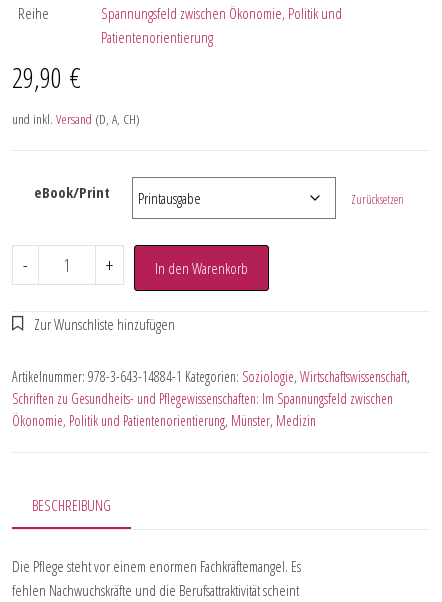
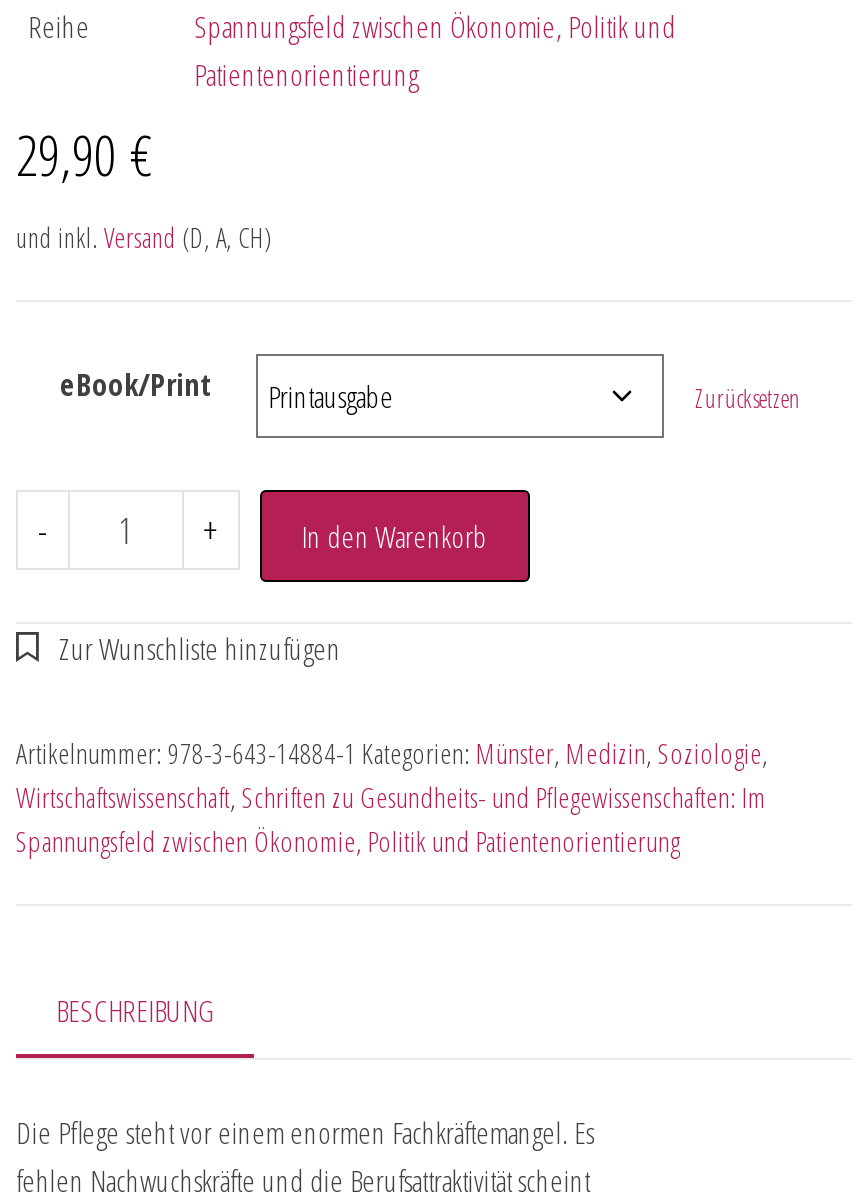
- Artikelnummer: 978-3-643-14884-1 Kategorien: Soziologie, Wirtschaftswissenschaft,
- Schriften zu Gesundheits- und Pflegewissenschaften: Im Spannungsfeld zwischen
- Ökonomie, Politik und Patientenorientierung, Münster, Medizin
+ Artikelnummer: 978-3-643-14884-1 Kategorien: Münster, Medizin, Soziologie,
+ Wirtschaftswissenschaft, Schriften zu Gesundheits- und Pflegewissenschaften: Im
+ Spannungsfeld zwischen Ökonomie, Politik und Patientenorientierung
